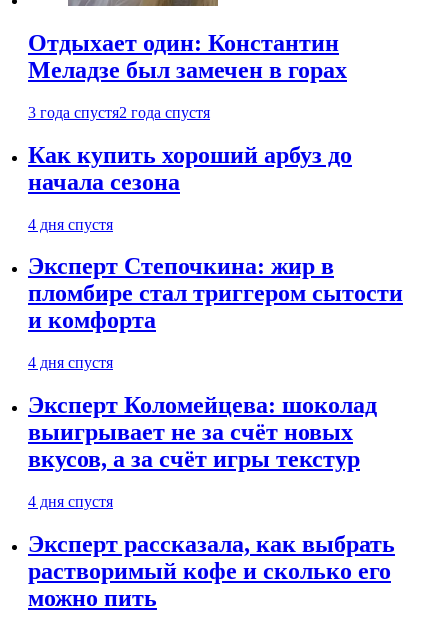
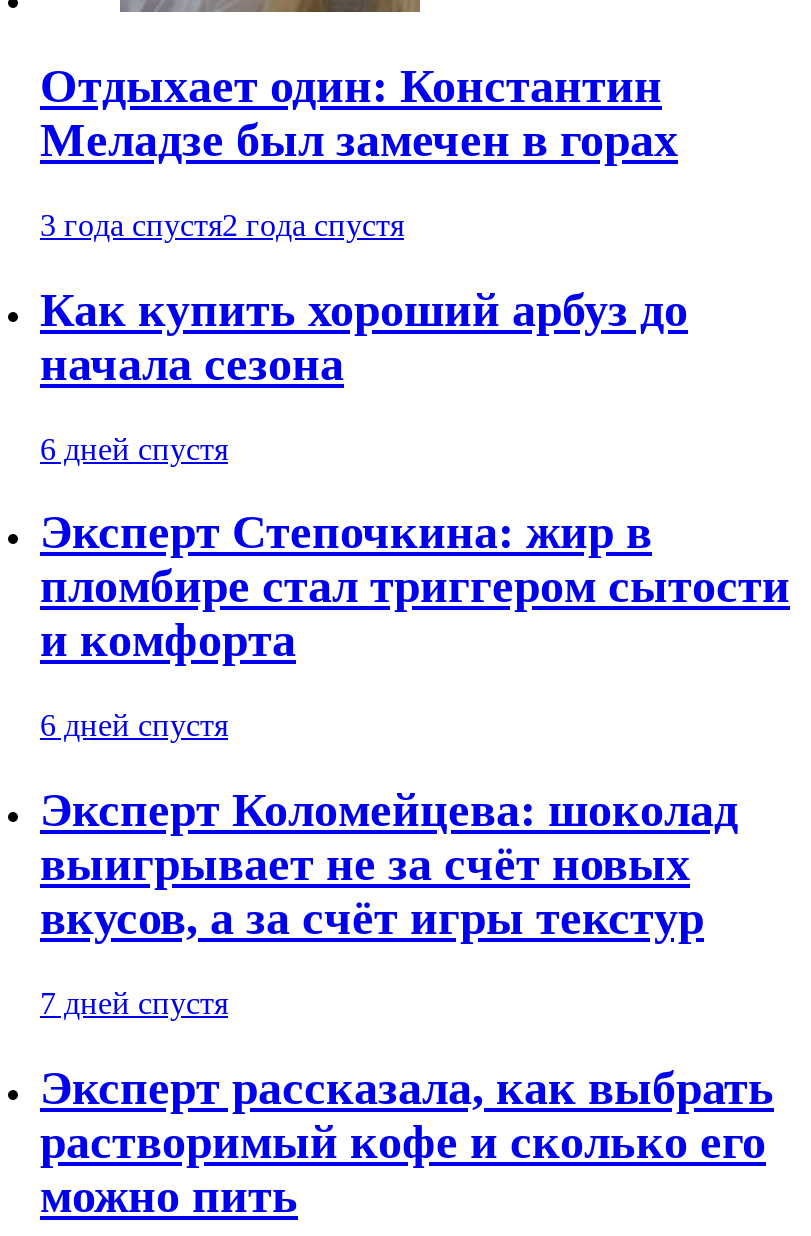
- 4 дня спустя
+ 6 дней спустя

- 4 дня спустя
+ 6 дней спустя

- 4 дня спустя
+ 7 дней спустя
